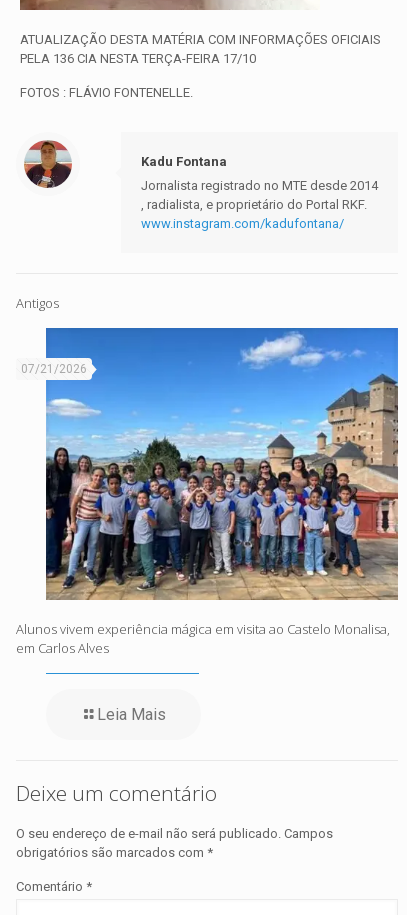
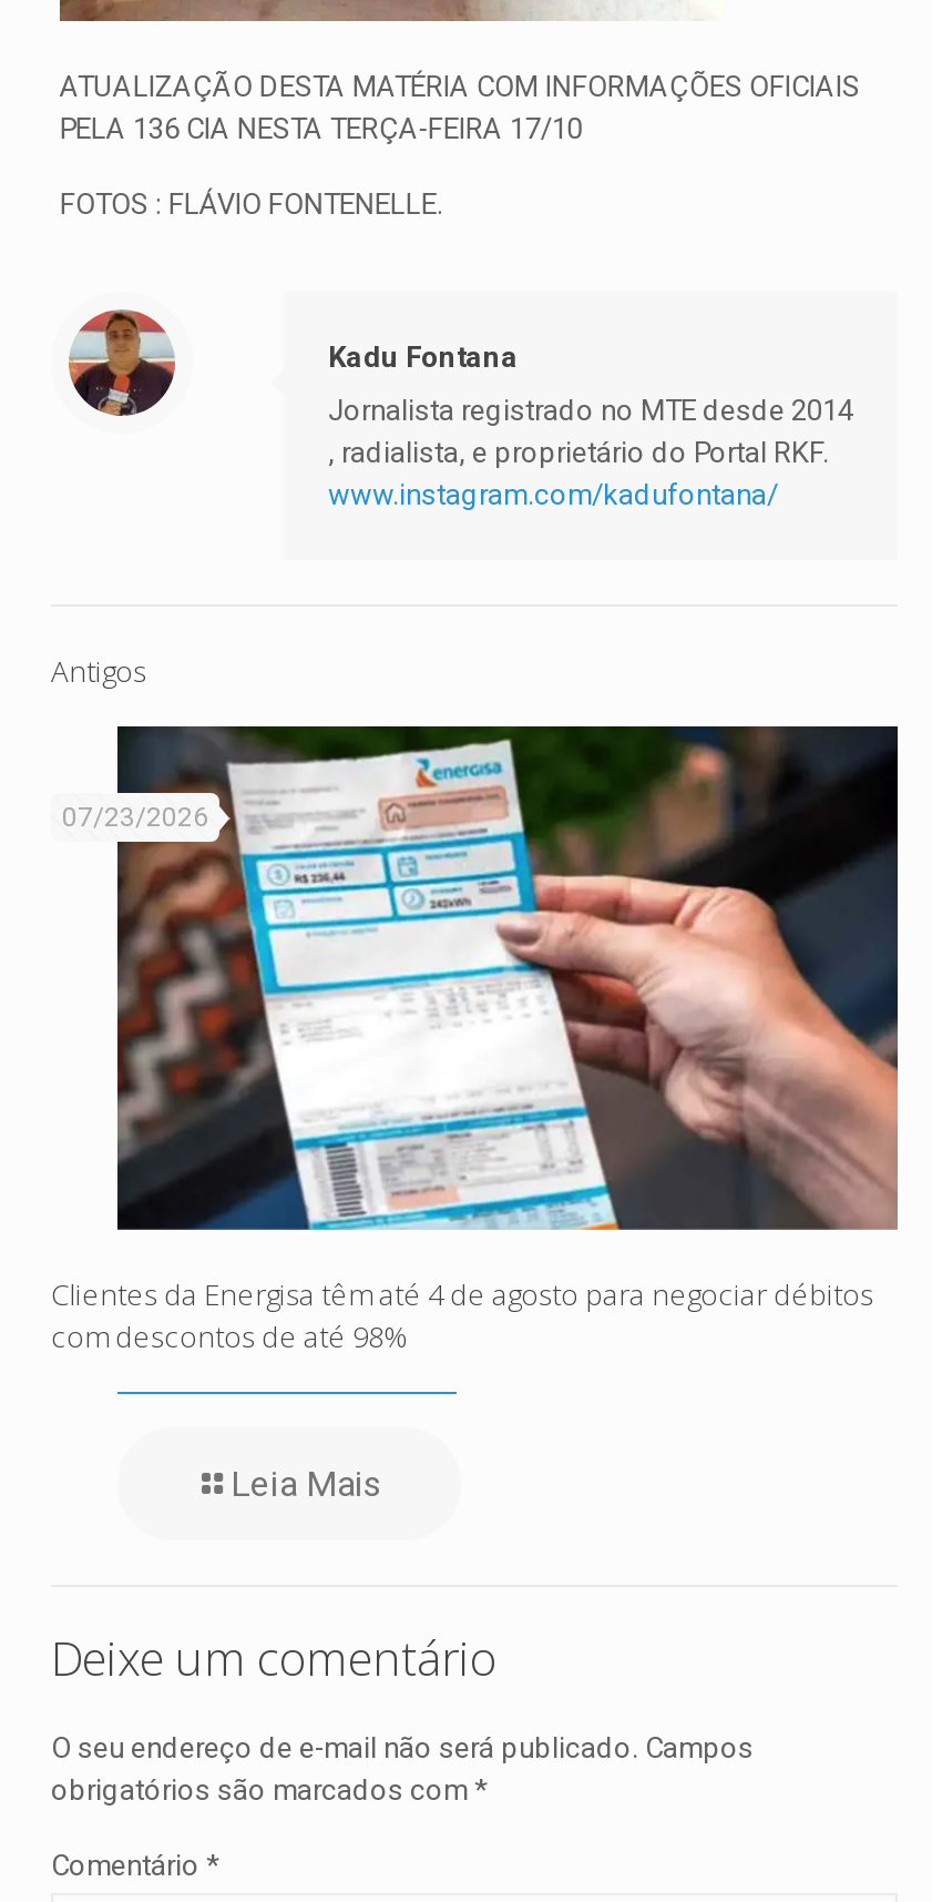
- [image]
- 07/21/2026
+ [image]
+ 07/23/2026

- Alunos vivem experiência mágica em visita ao Castelo Monalisa,
- em Carlos Alves
+ Clientes da Energisa têm até 4 de agosto para negociar débitos
+ com descontos de até 98%
